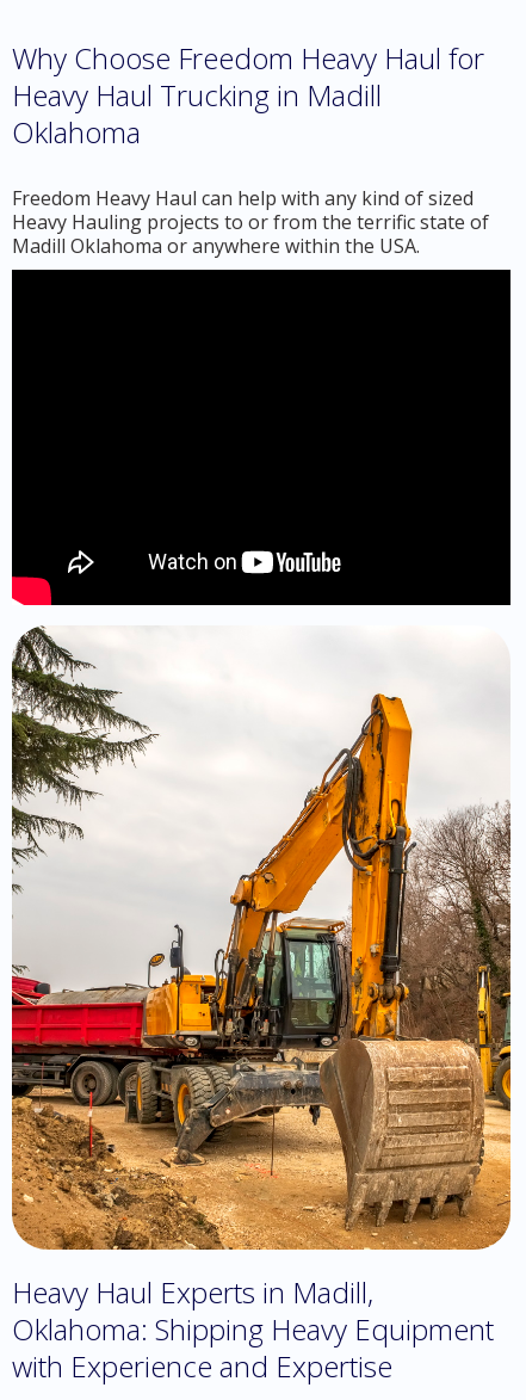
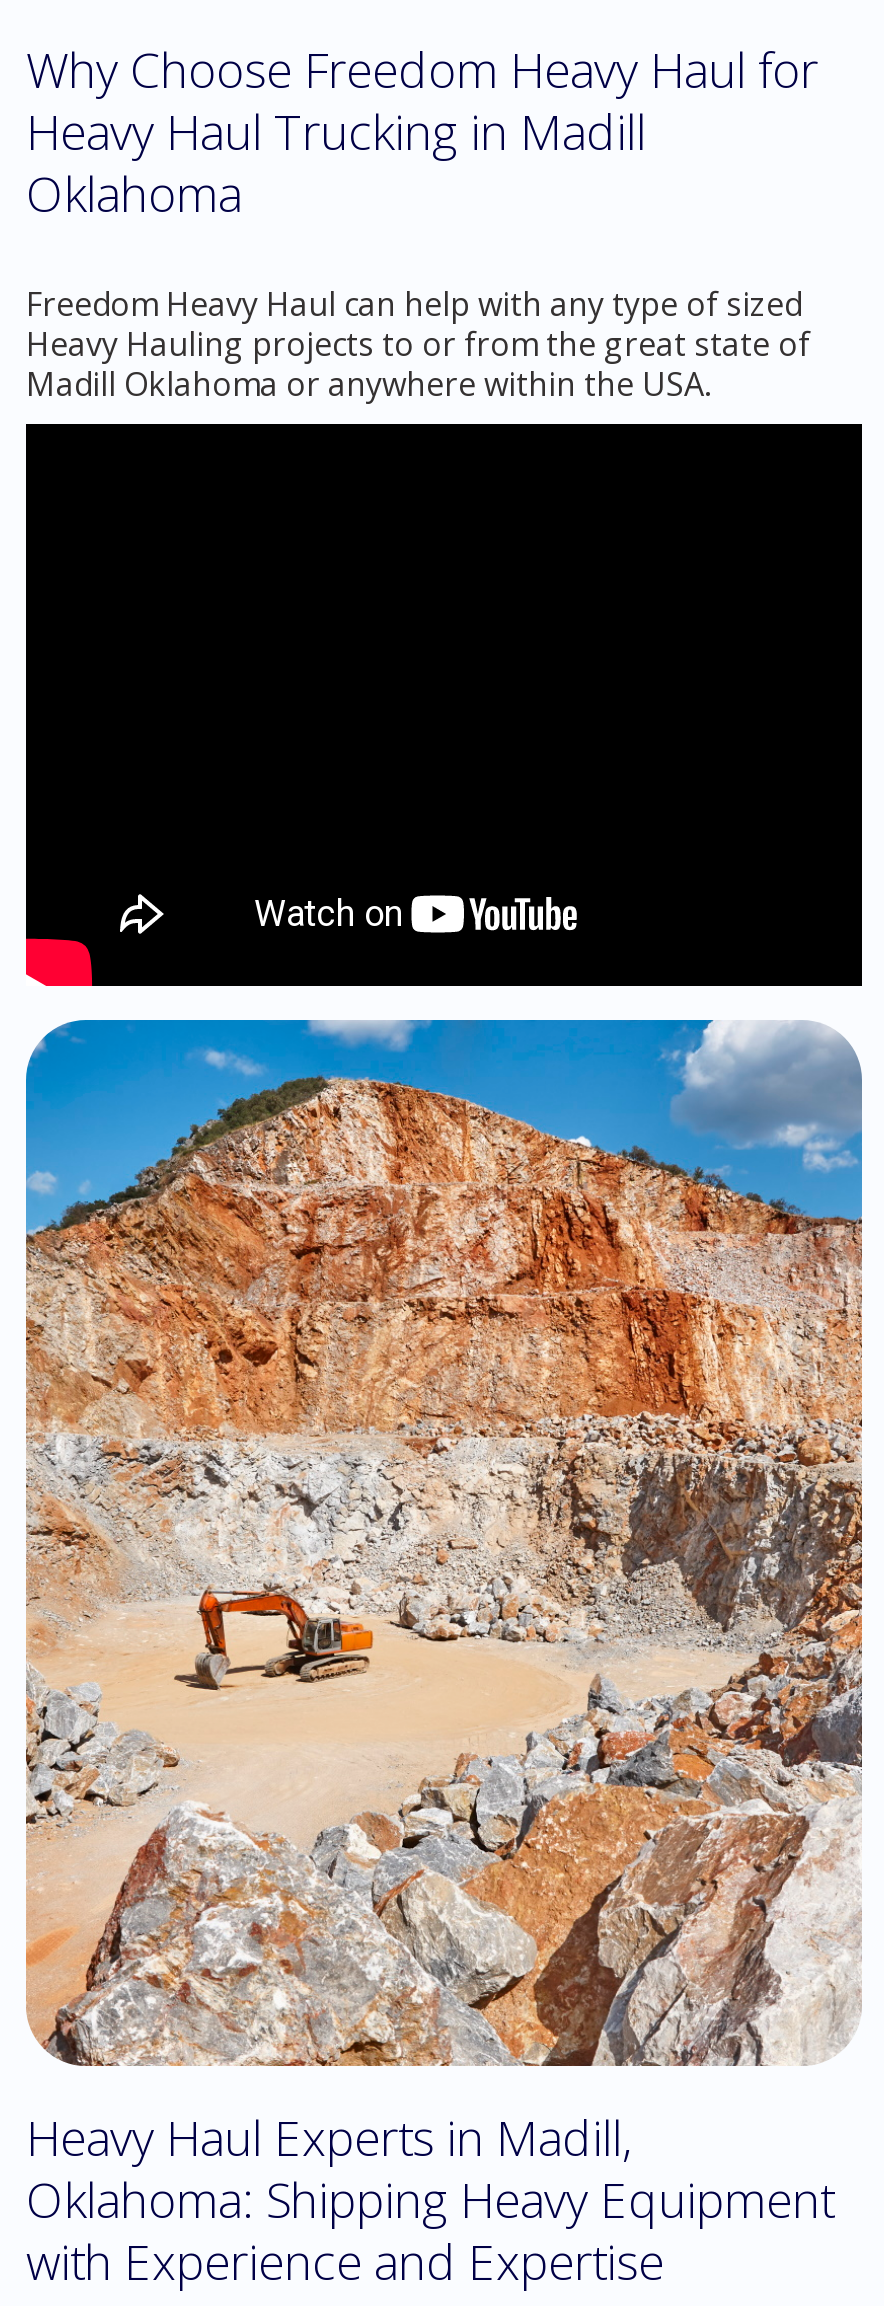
- Freedom Heavy Haul can help with any kind of sized
+ Freedom Heavy Haul can help with any type of sized

- Heavy Hauling projects to or from the terrific state of
+ Heavy Hauling projects to or from the great state of

- [image]
+ [image]
